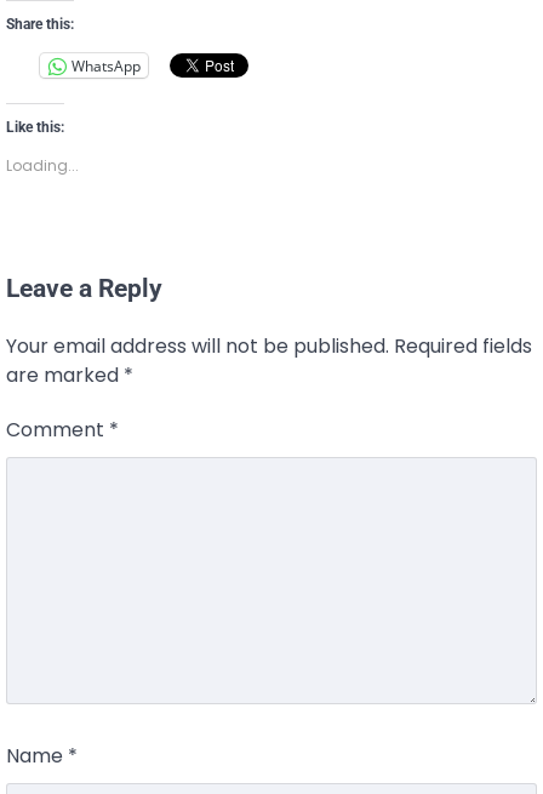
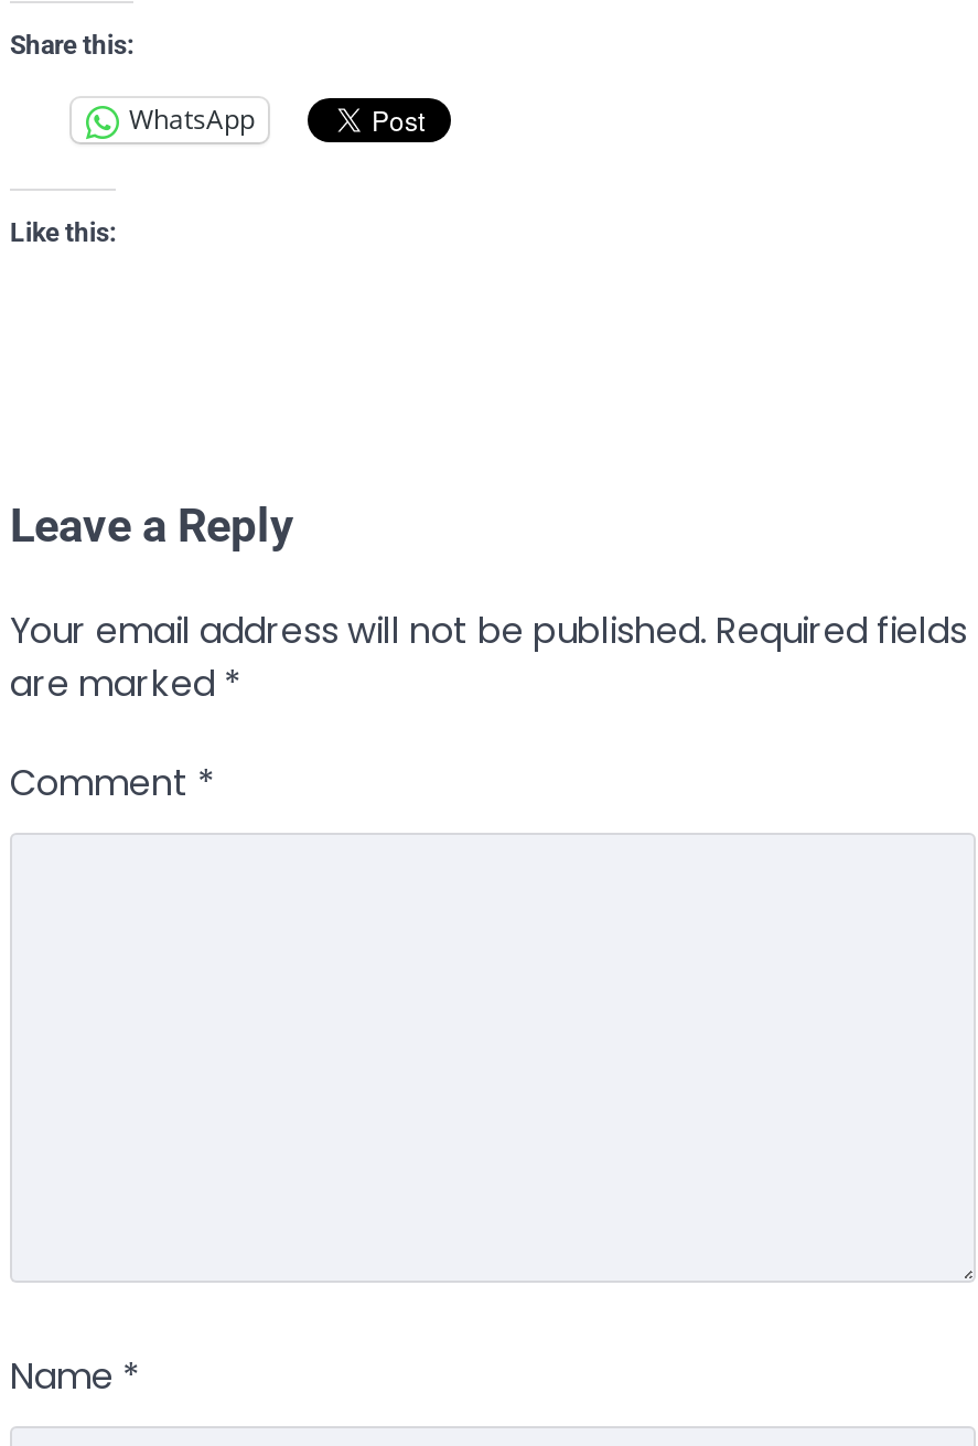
- Loading...
